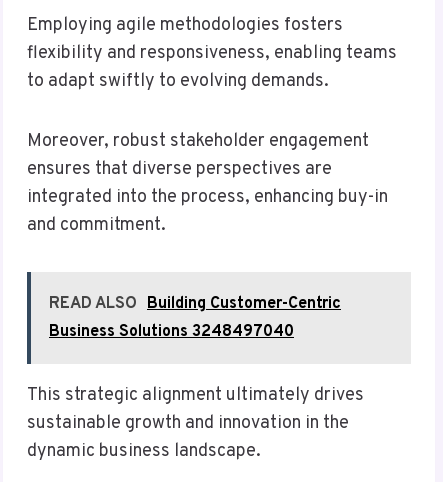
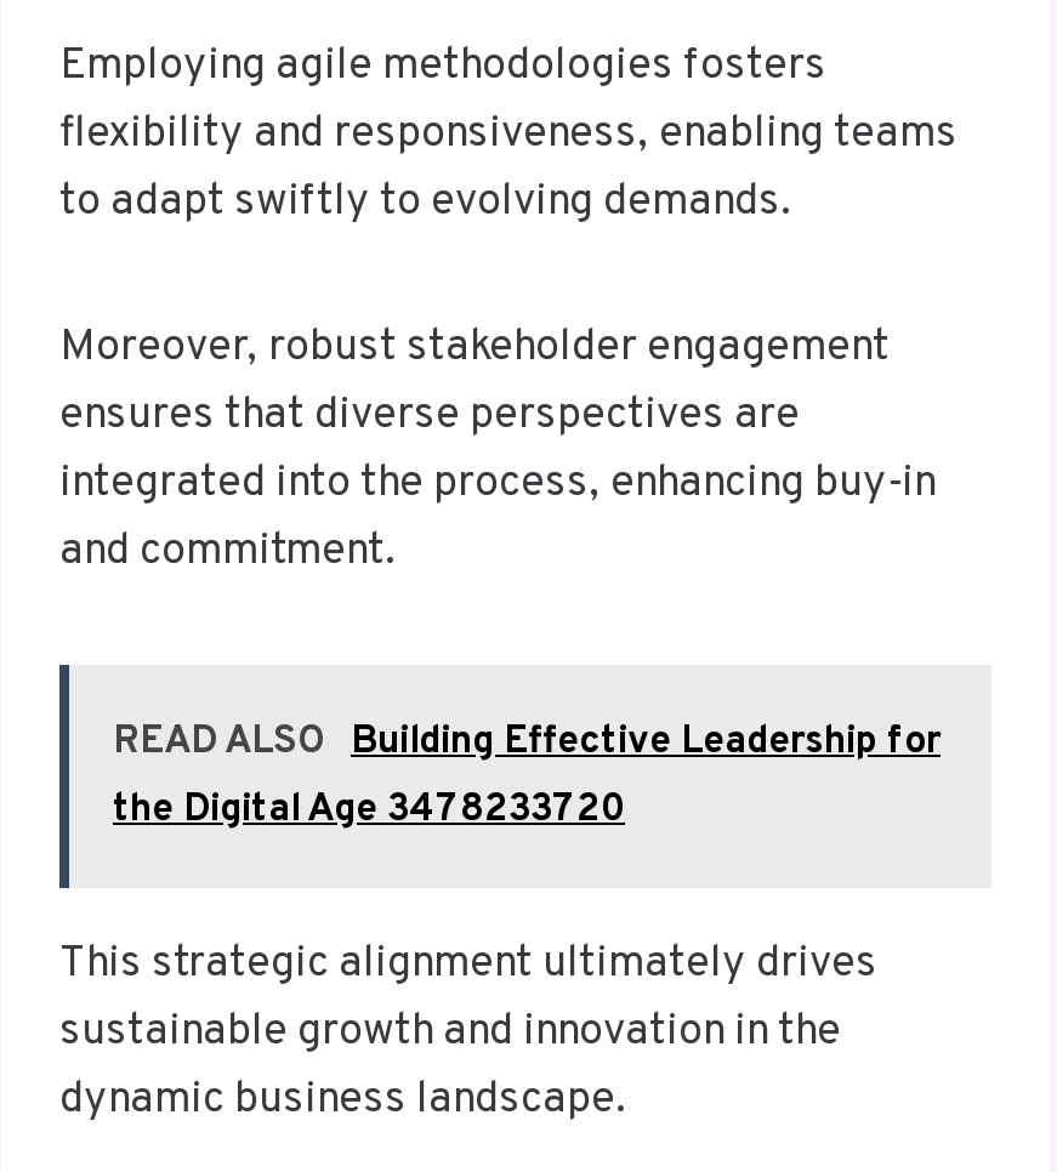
- READ ALSO Building Customer-Centric
- Business Solutions 3248497040
+ READ ALSO Building Effective Leadership for
+ the Digital Age 3478233720
